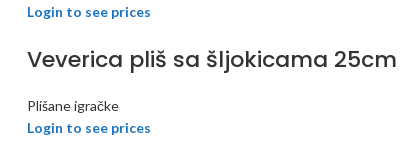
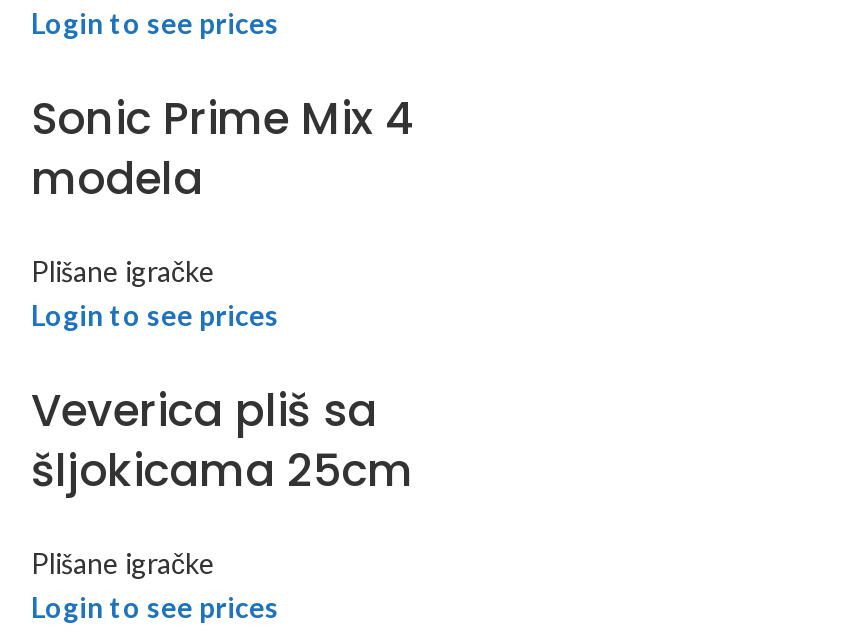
- Veverica pliš sa šljokicama 25cm
+ Sonic Prime Mix 4
+ modela
+ Plišane igračke
+ Login to see prices
+ Veverica pliš sa
+ šljokicama 25cm
